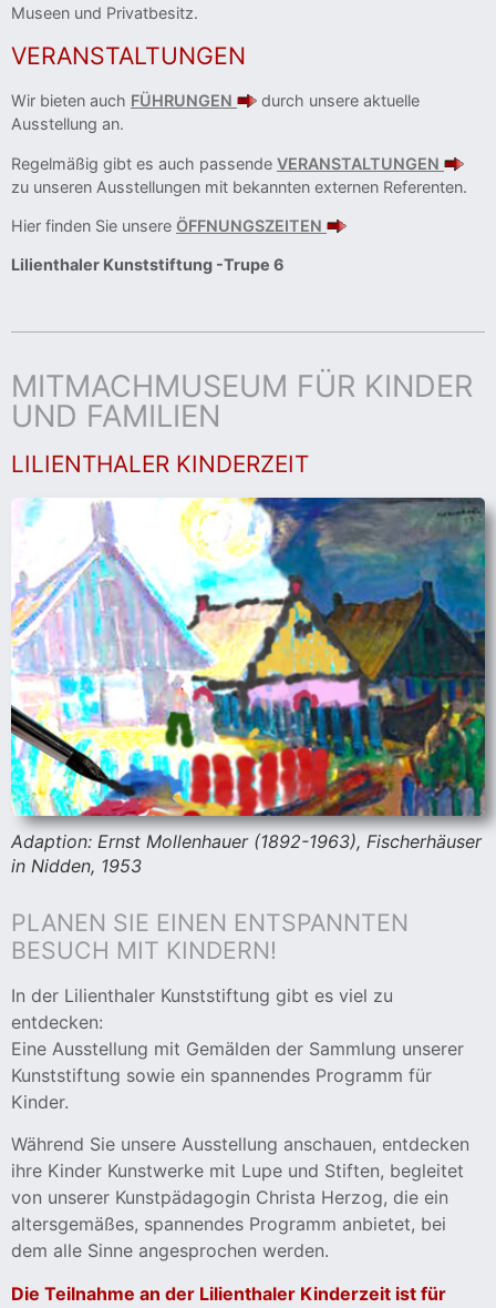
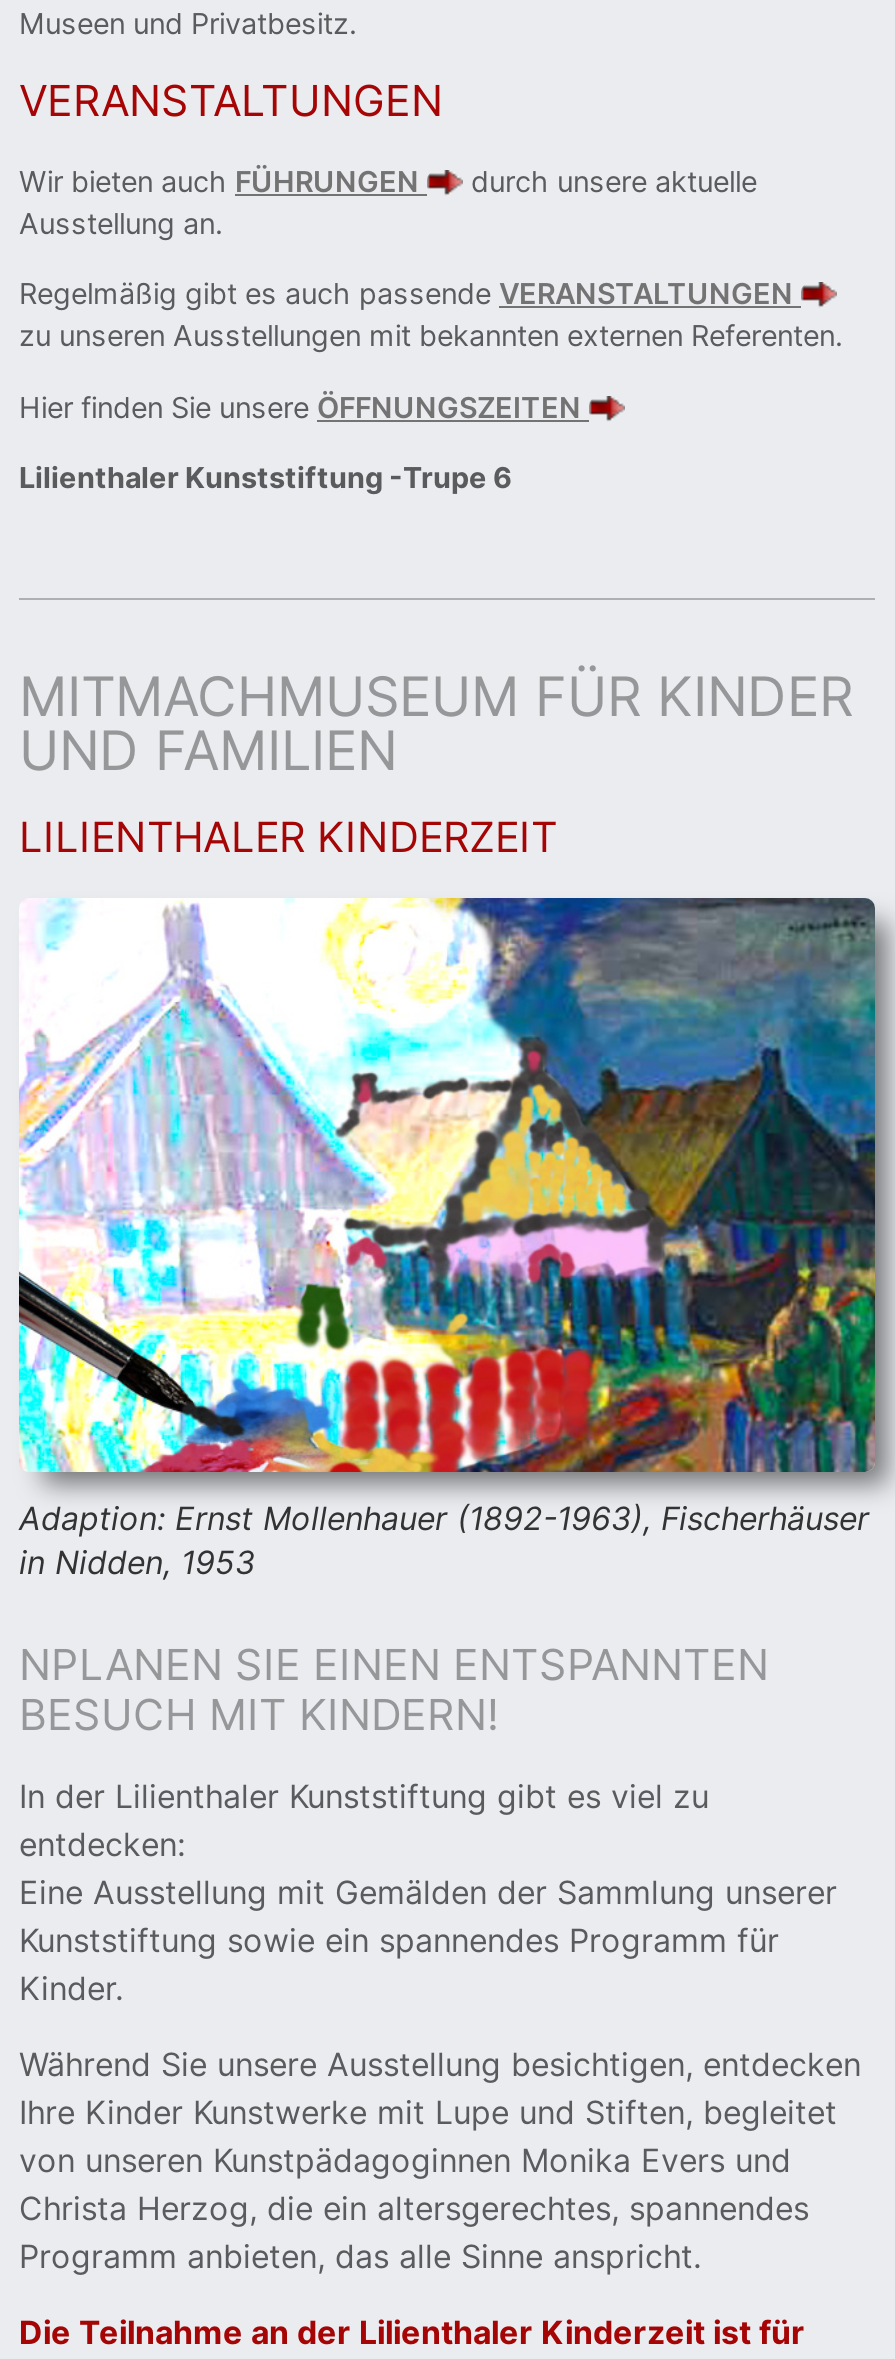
- PLANEN SIE EINEN ENTSPANNTEN
+ NPLANEN SIE EINEN ENTSPANNTEN

- Während Sie unsere Ausstellung anschauen, entdecken
- ihre Kinder Kunstwerke mit Lupe und Stiften, begleitet
- von unserer Kunstpädagogin Christa Herzog, die ein
- altersgemäßes, spannendes Programm anbietet, bei
- dem alle Sinne angesprochen werden.
+ Während Sie unsere Ausstellung besichtigen, entdecken
+ Ihre Kinder Kunstwerke mit Lupe und Stiften, begleitet
+ von unseren Kunstpädagoginnen Monika Evers und
+ Christa Herzog, die ein altersgerechtes, spannendes
+ Programm anbieten, das alle Sinne anspricht.
